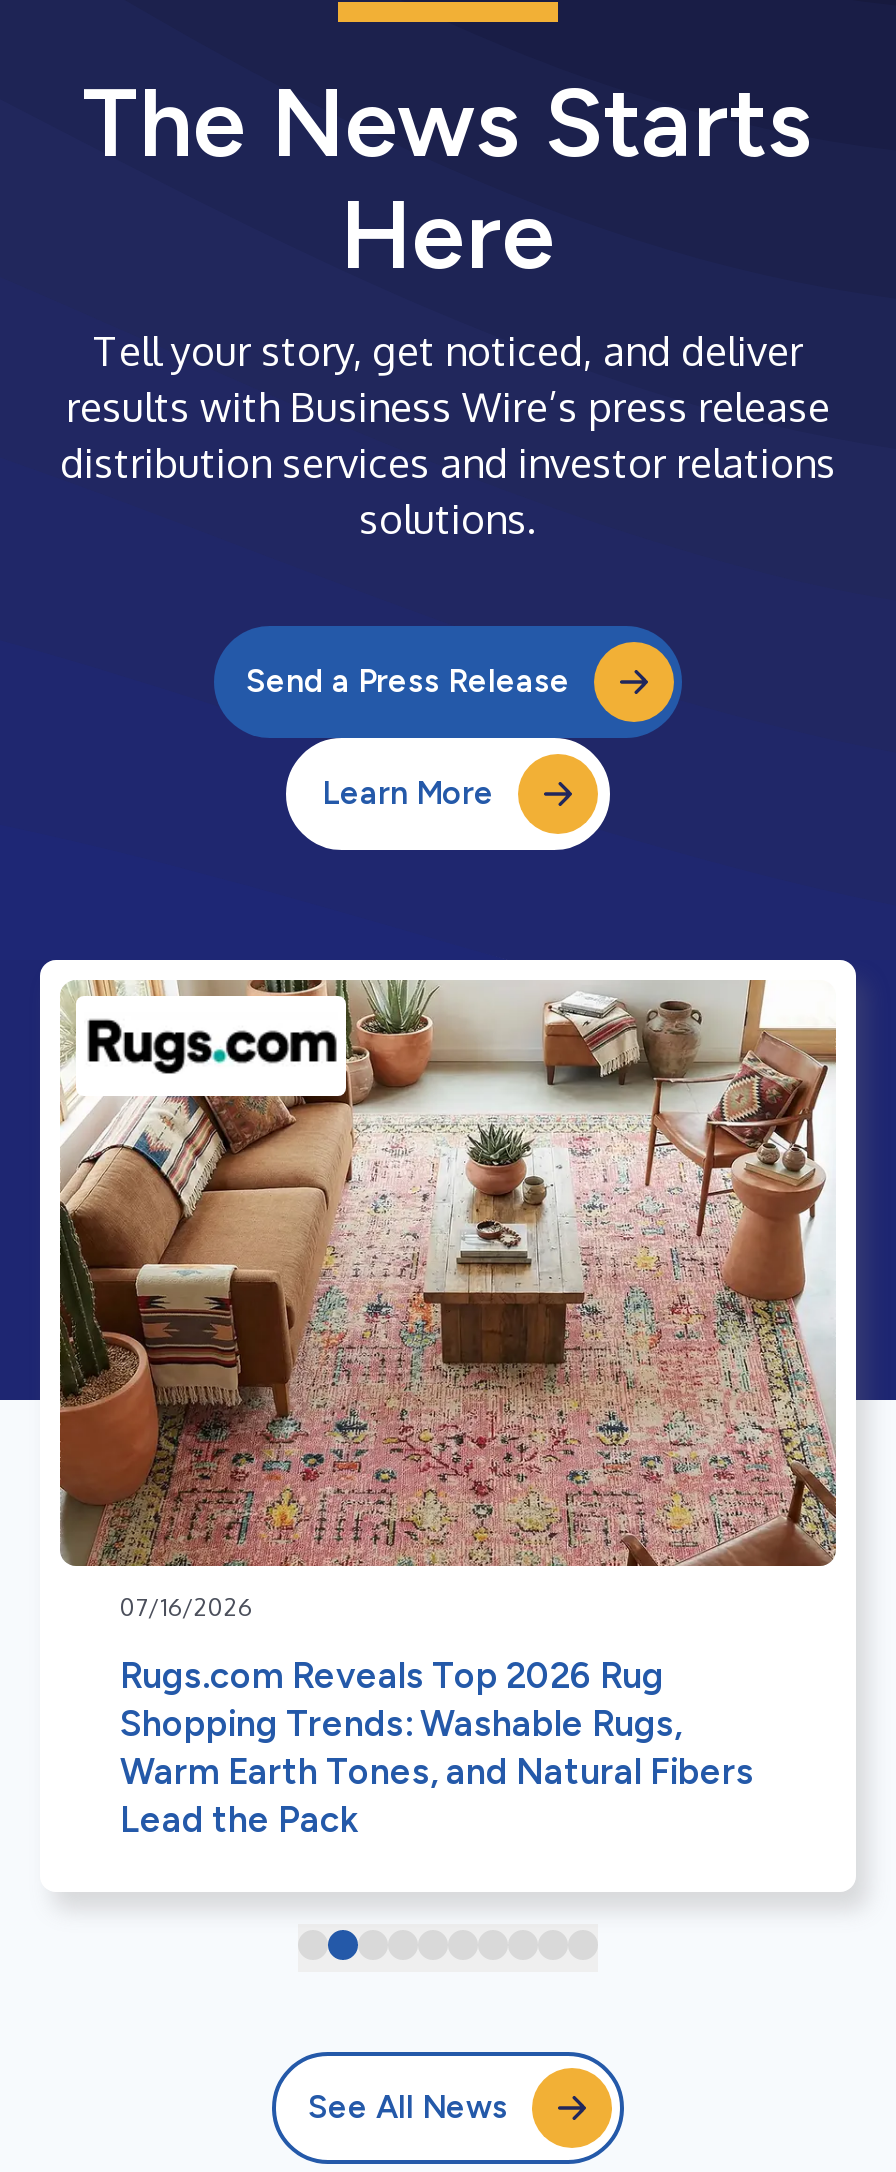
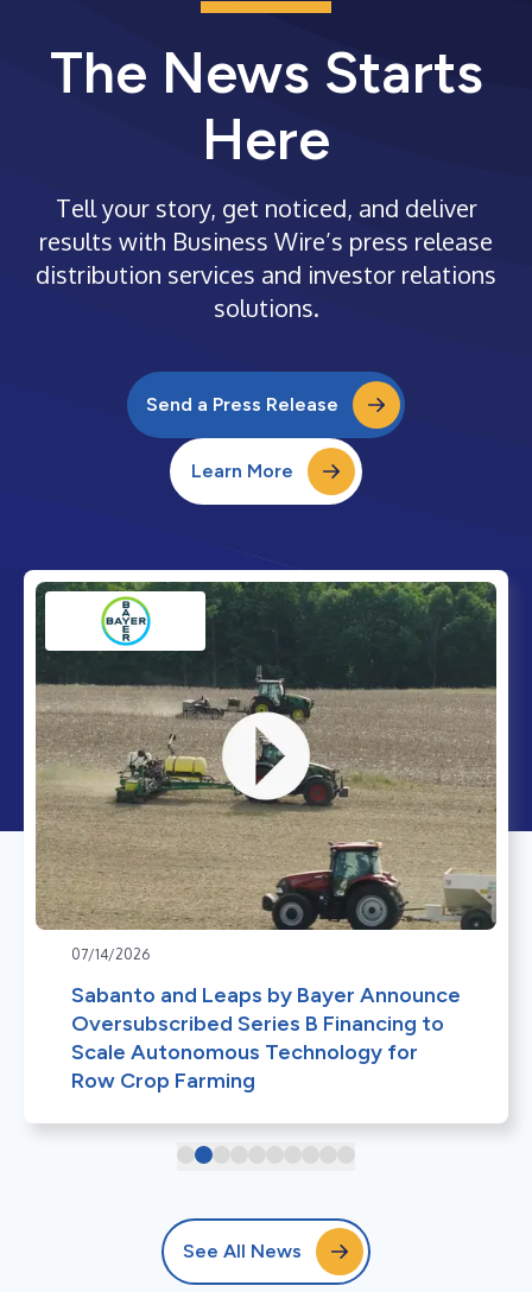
- [image]
- 07/16/2026
+ [image]
+ 07/14/2026

- Rugs.com Reveals Top 2026 Rug
- Shopping Trends: Washable Rugs,
- Warm Earth Tones, and Natural Fibers
- Lead the Pack
+ Sabanto and Leaps by Bayer Announce
+ Oversubscribed Series B Financing to
+ Scale Autonomous Technology for
+ Row Crop Farming
